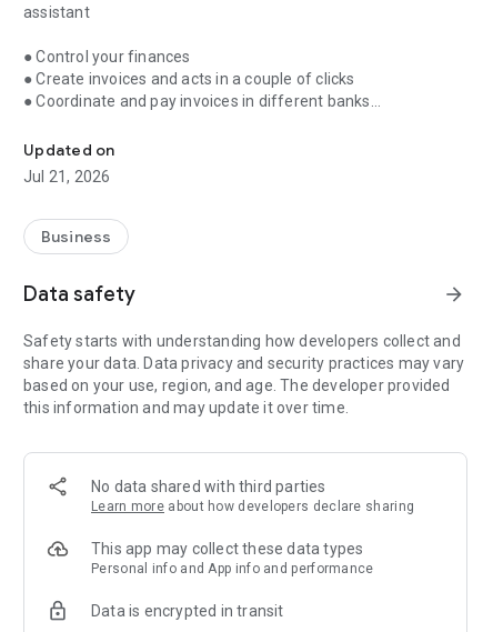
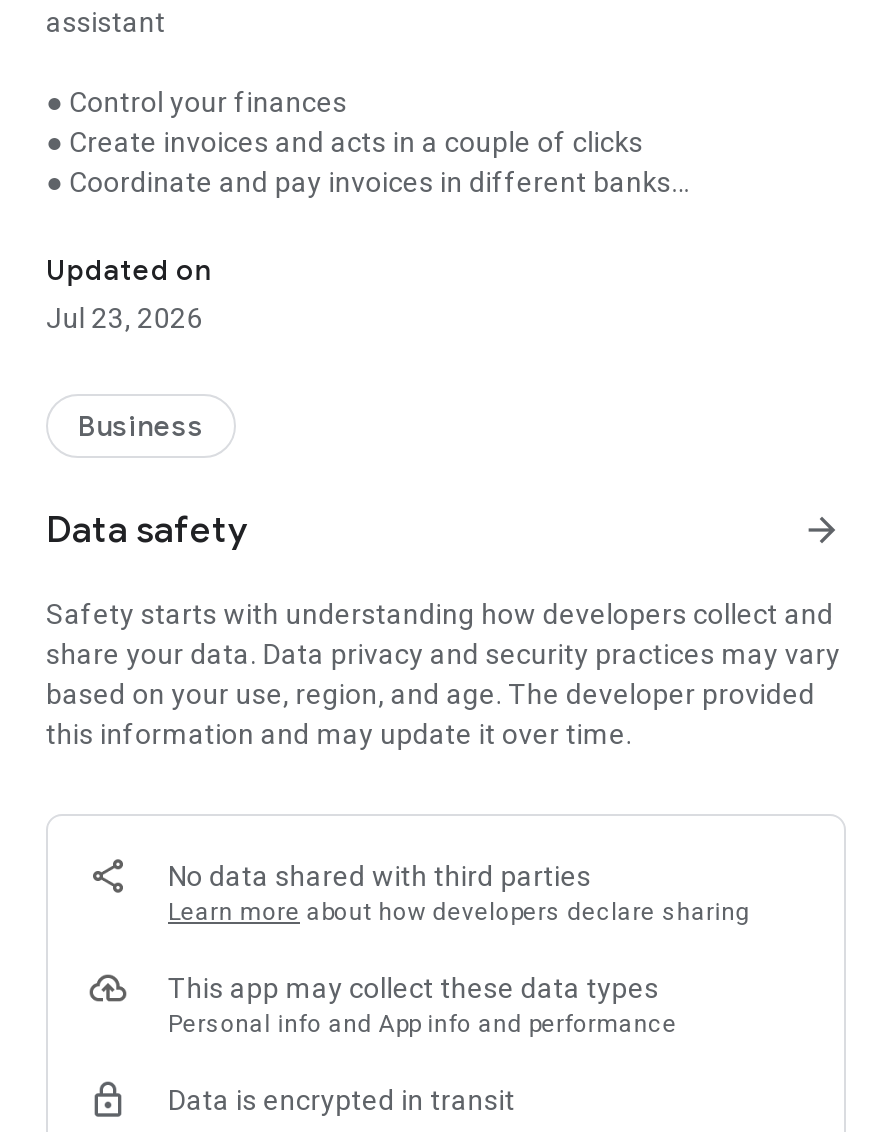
- Jul 21, 2026
+ Jul 23, 2026
